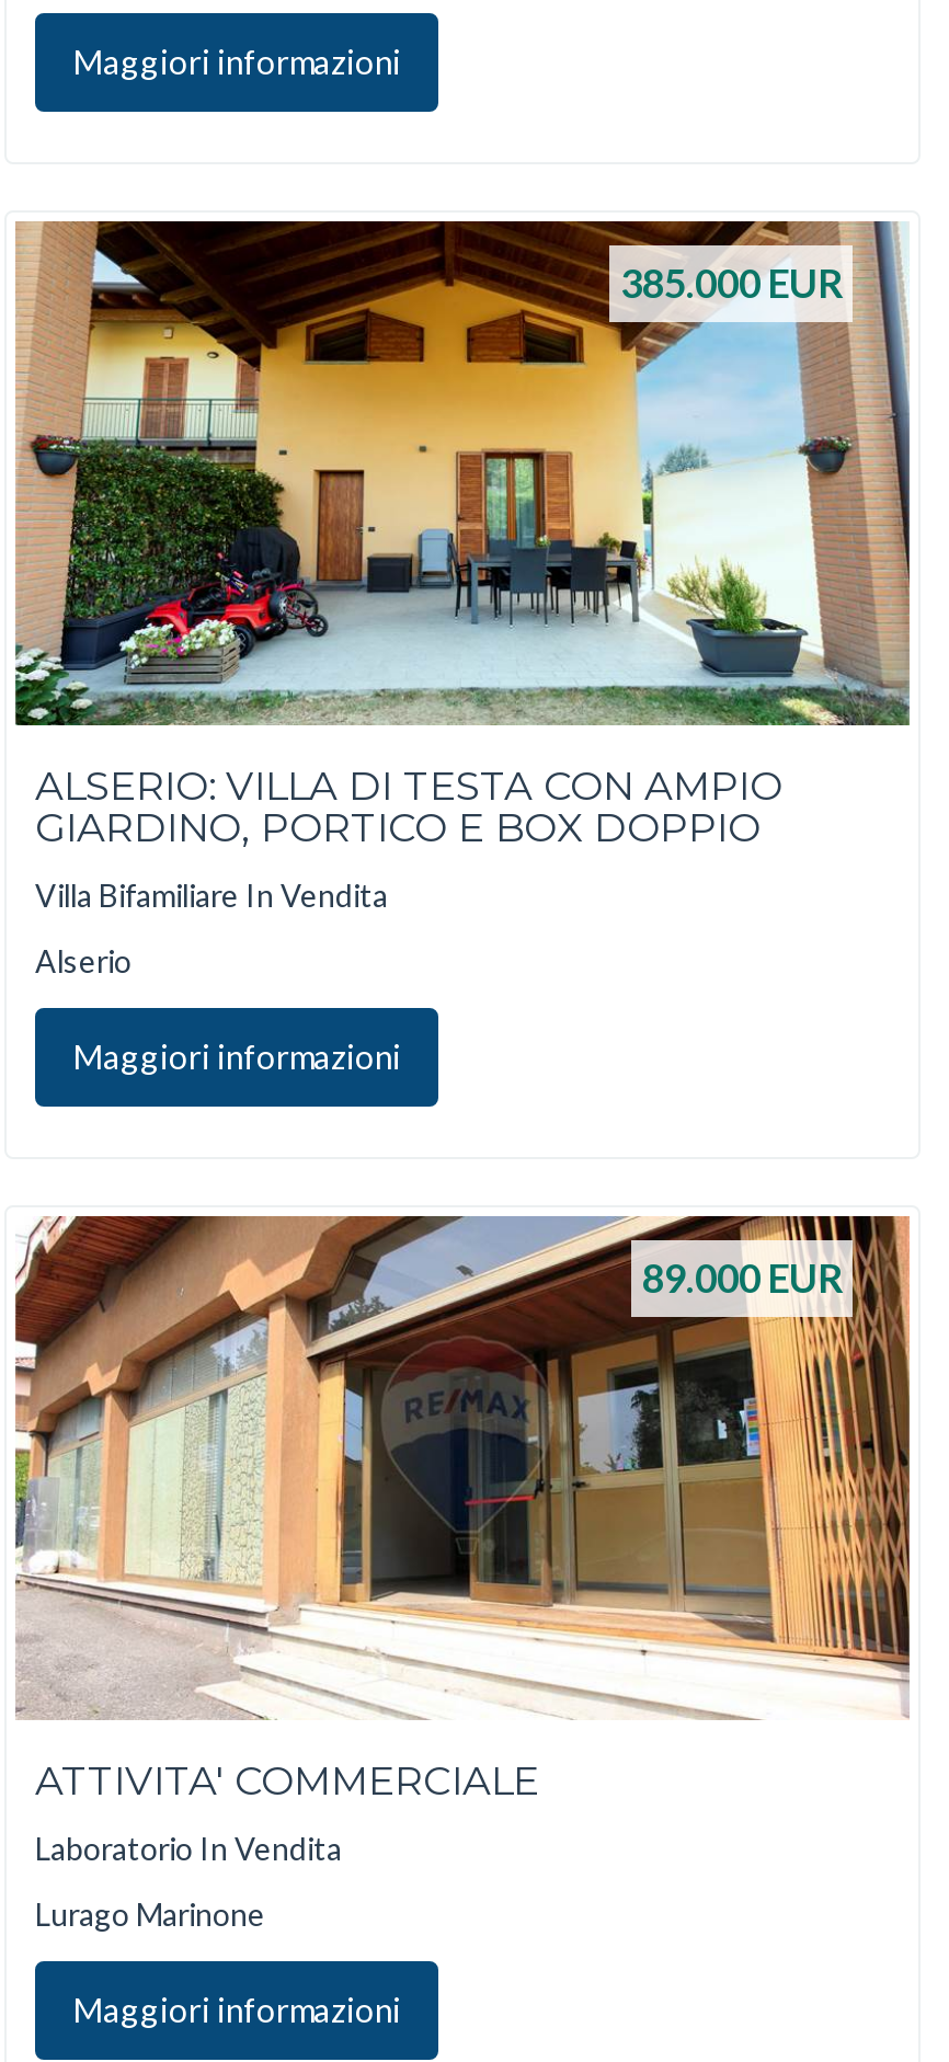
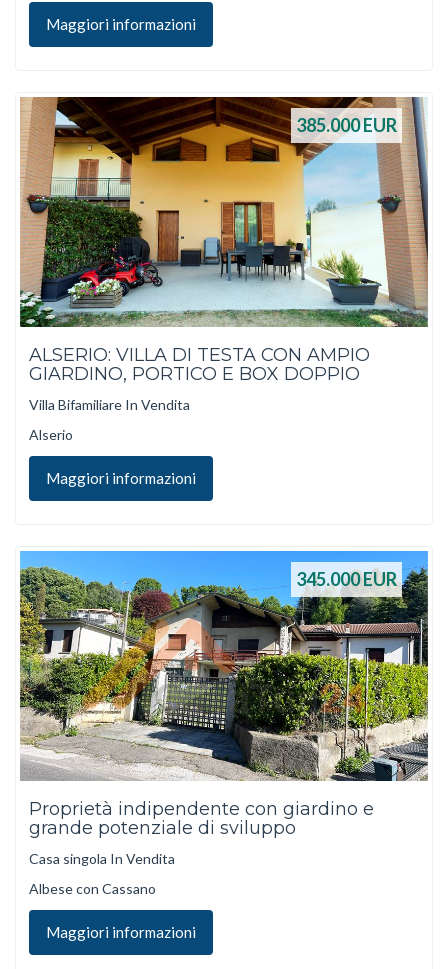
- [image]
- 89.000 EUR
+ [image]
+ 345.000 EUR

- ATTIVITA' COMMERCIALE
+ Proprietà indipendente con giardino e
+ grande potenziale di sviluppo

- Laboratorio In Vendita
+ Casa singola In Vendita

- Lurago Marinone
+ Albese con Cassano
